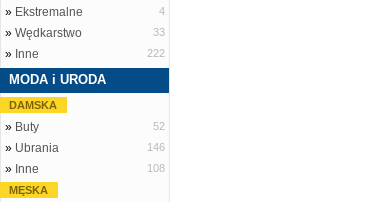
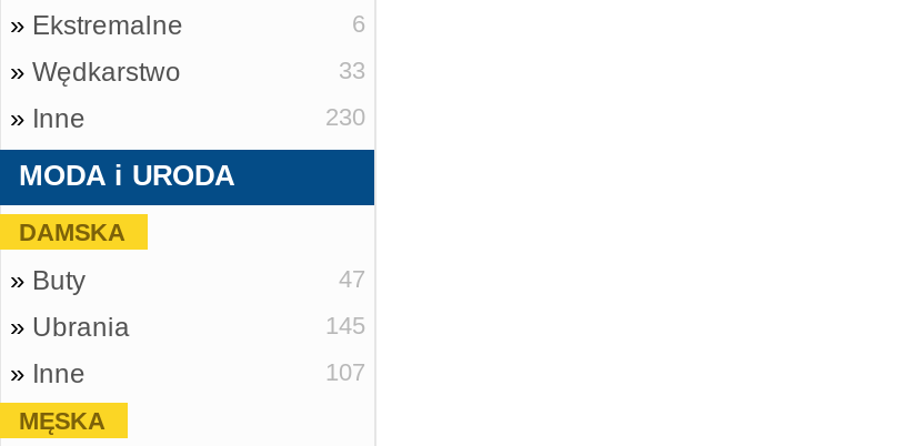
- 4
+ 6

- 222
+ 230

- 52
+ 47

- 146
+ 145

- 108
+ 107
